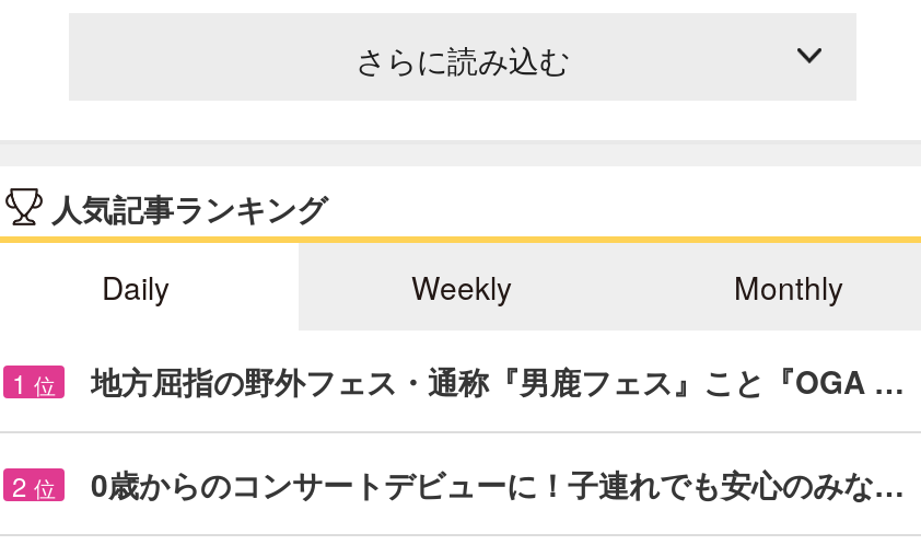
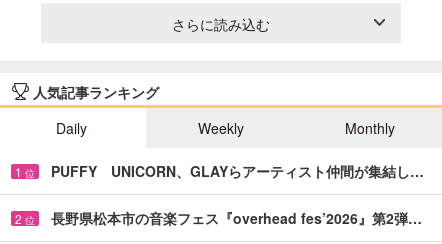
- 地方屈指の野外フェス・通称『男鹿フェス』こと『OGA …
+ PUFFY UNICORN、GLAYらアーティスト仲間が集結し…

- 0歳からのコンサートデビューに！子連れでも安心のみな…
+ 長野県松本市の音楽フェス『overhead fes’2026』第2弾…
